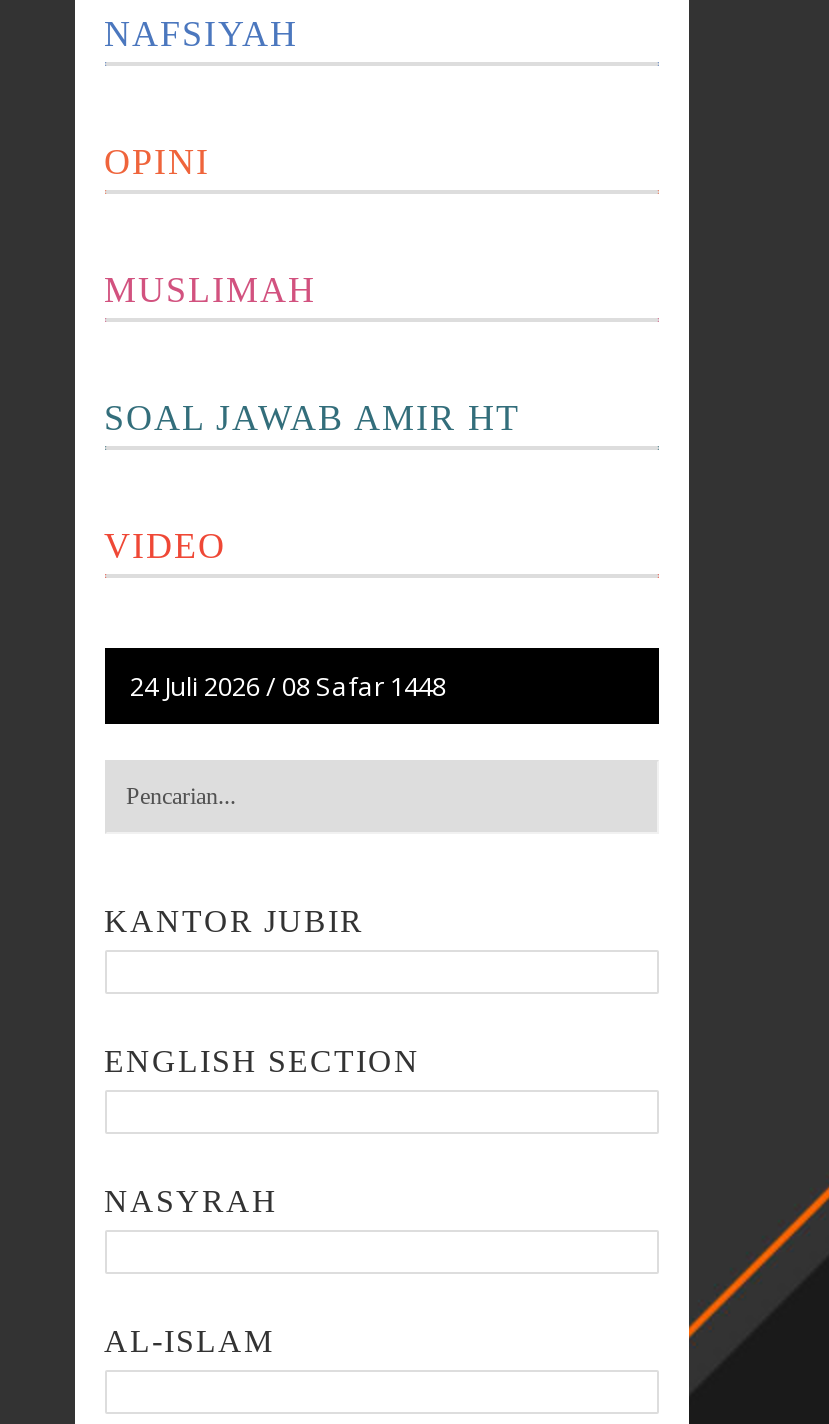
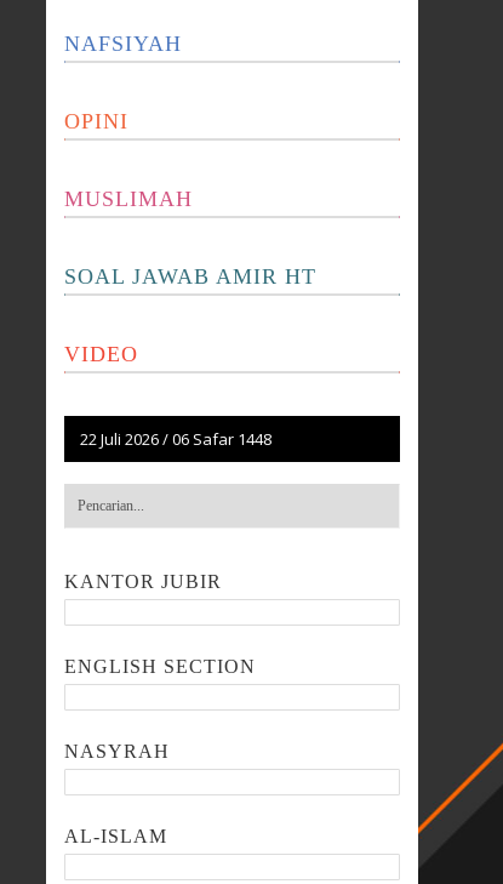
- 24 Juli 2026 / 08 Safar 1448
+ 22 Juli 2026 / 06 Safar 1448
